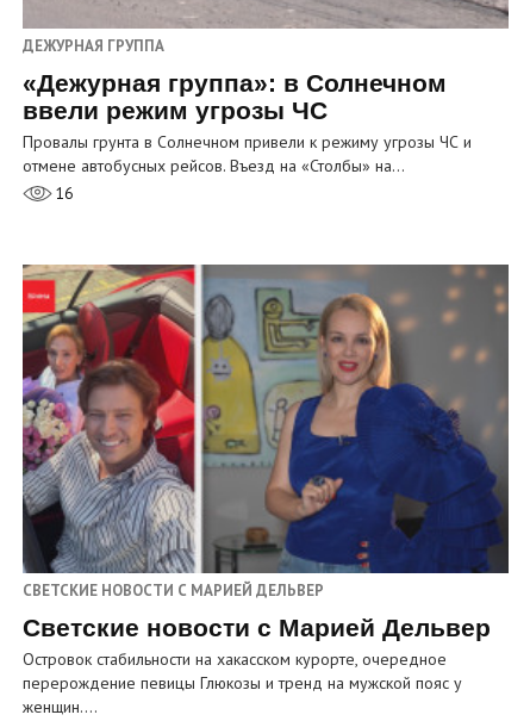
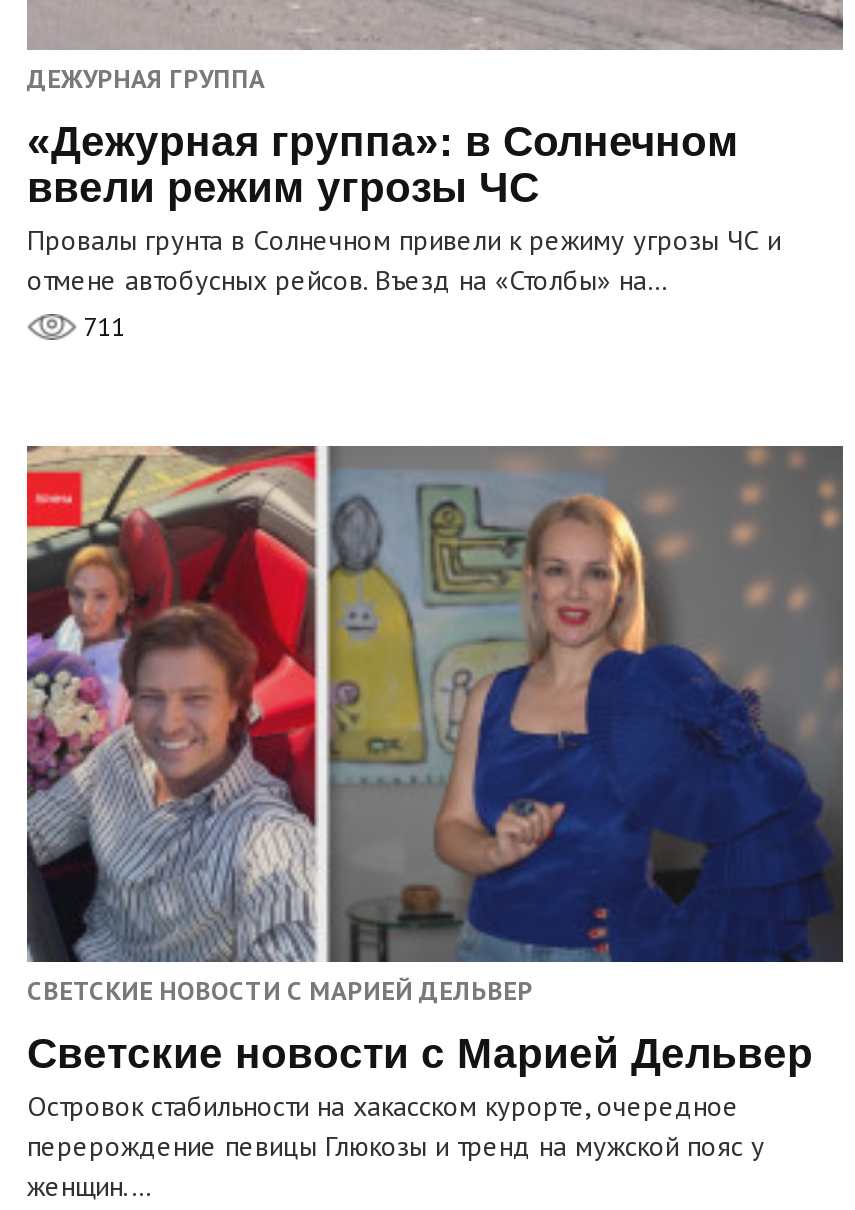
- 16
+ 711
